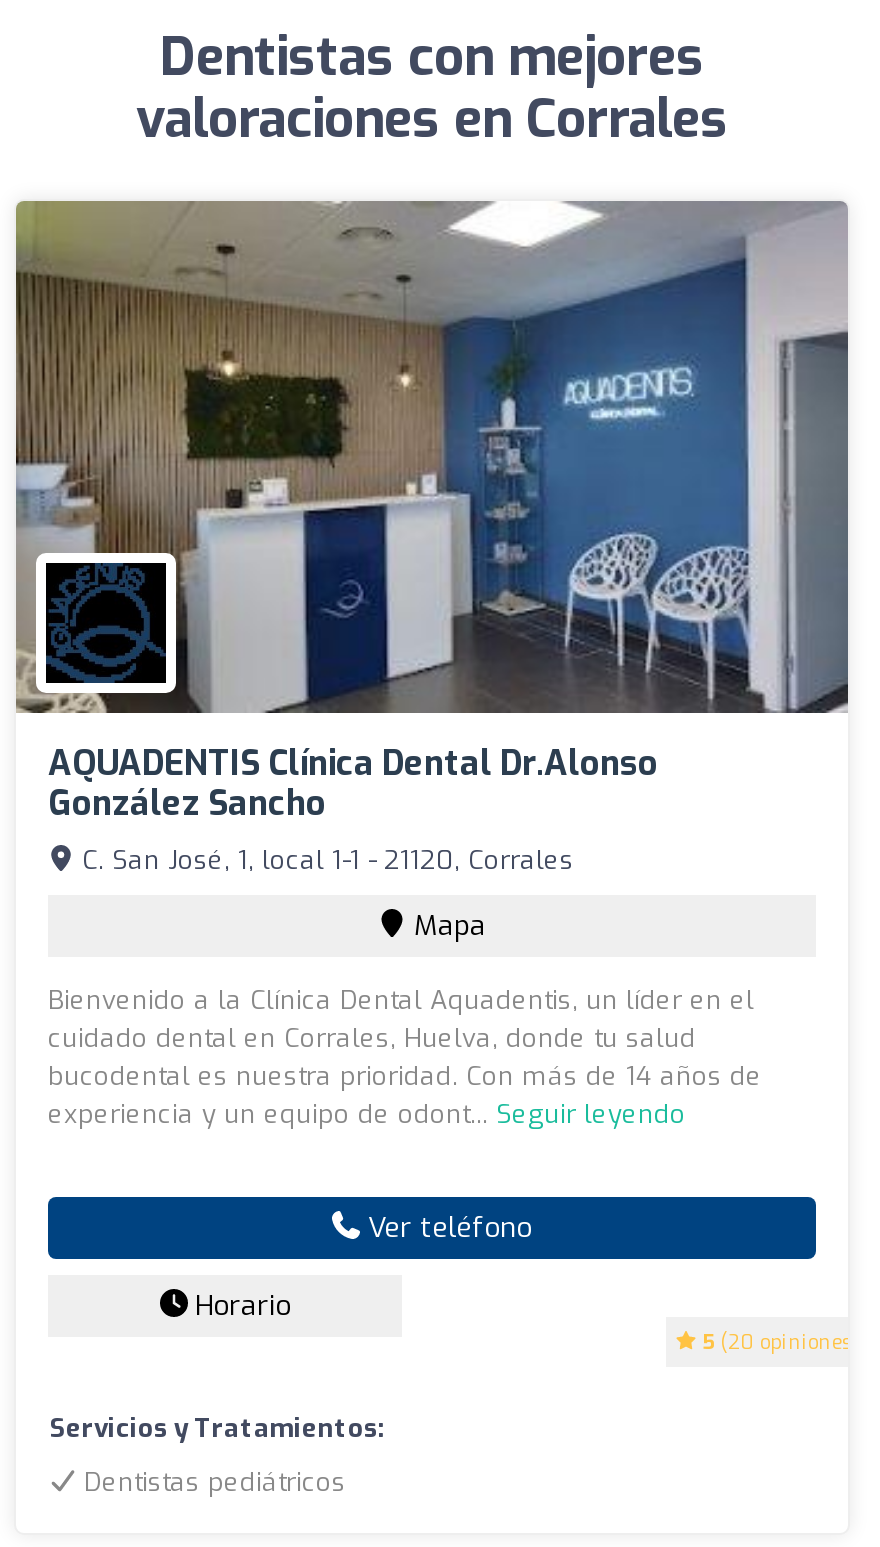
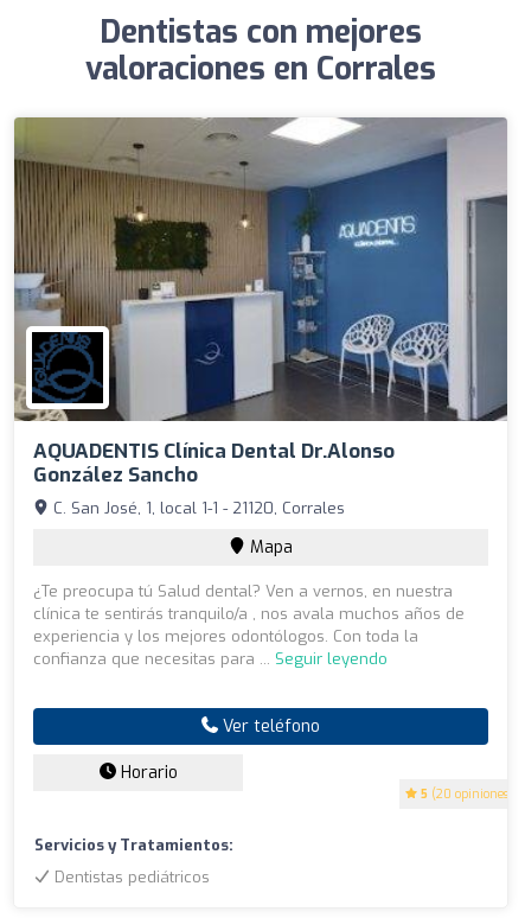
- Bienvenido a la Clínica Dental Aquadentis, un líder en el
- cuidado dental en Corrales, Huelva, donde tu salud
- bucodental es nuestra prioridad. Con más de 14 años de
- experiencia y un equipo de odont... Seguir leyendo
+ ¿Te preocupa tú Salud dental? Ven a vernos, en nuestra
+ clínica te sentirás tranquilo/a , nos avala muchos años de
+ experiencia y los mejores odontólogos. Con toda la
+ confianza que necesitas para ... Seguir leyendo
